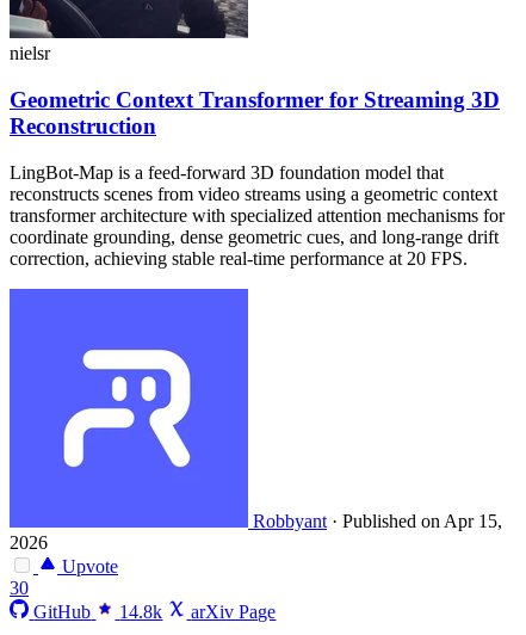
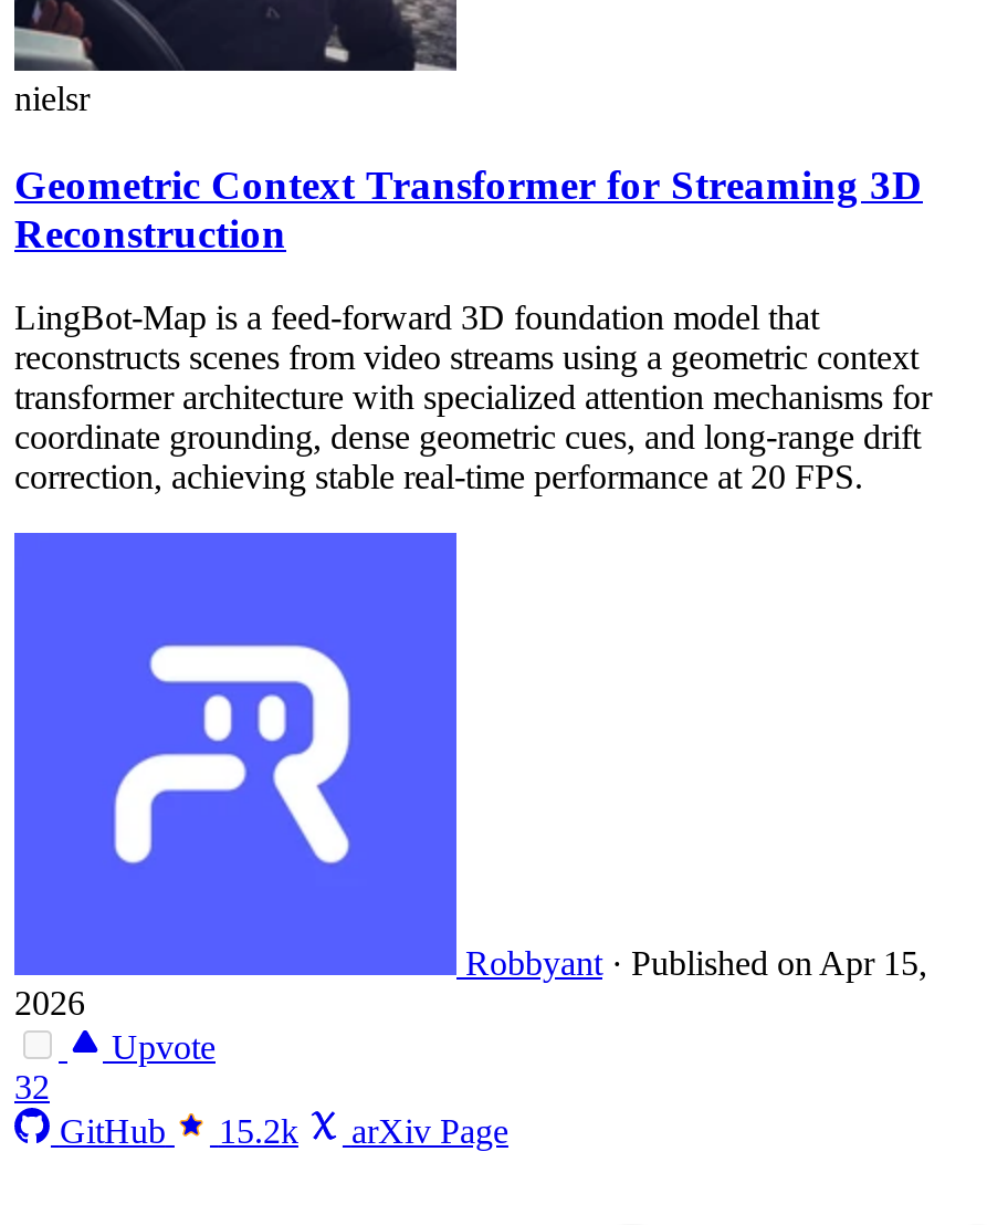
- 30
+ 32

- GitHub 14.8k arXiv Page
+ GitHub 15.2k arXiv Page
